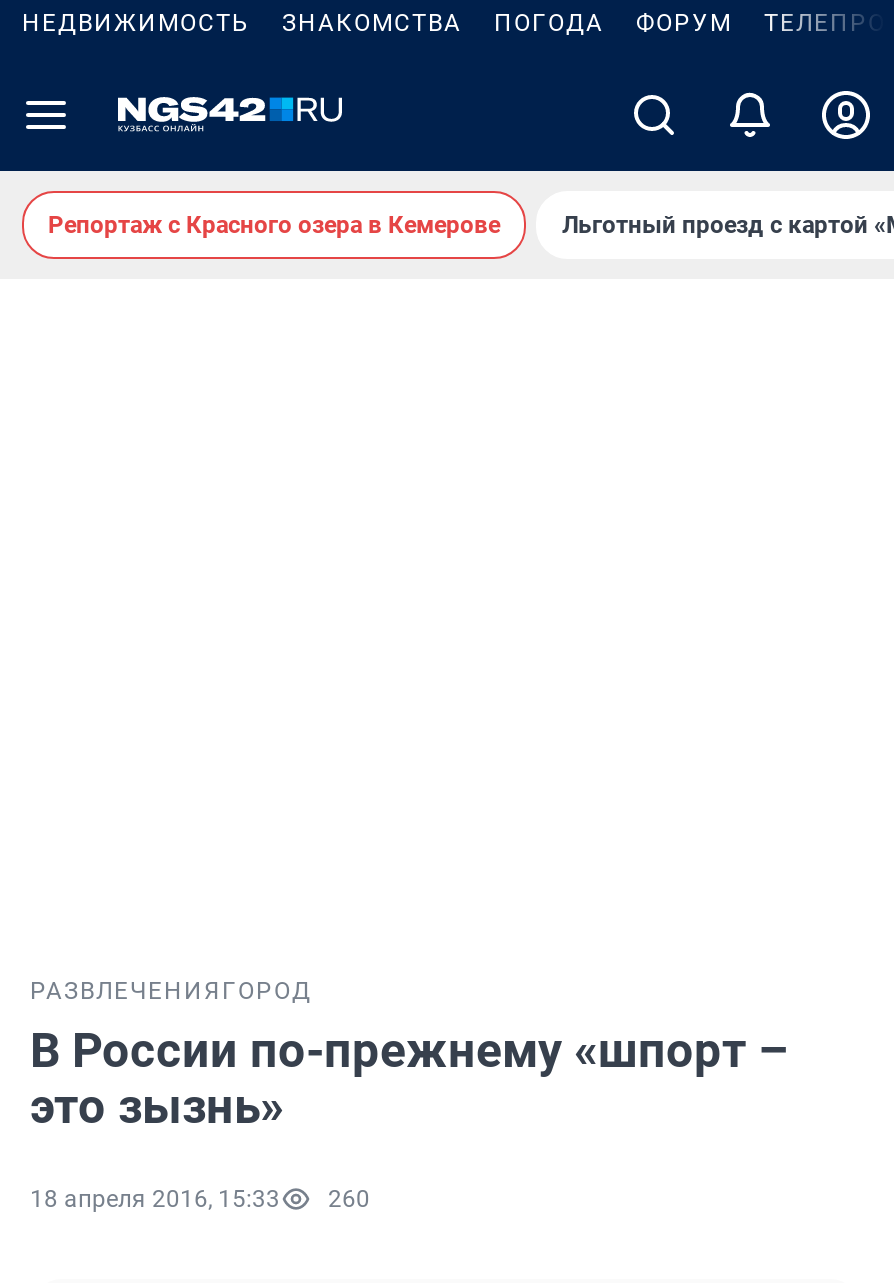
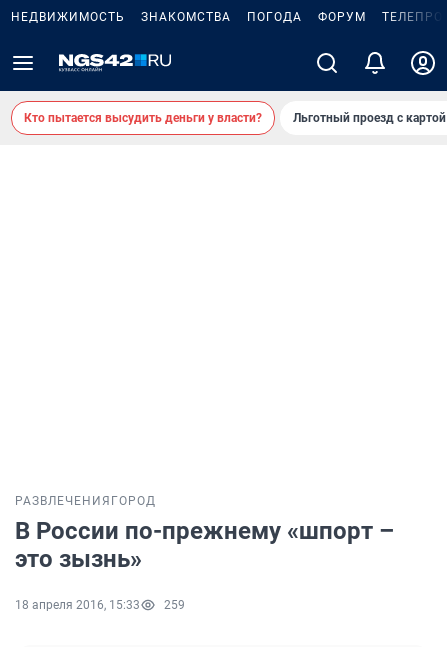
- Репортаж с Красного озера в Кемерове
+ Кто пытается высудить деньги у власти?

- 18 апреля 2016, 15:33 260
+ 18 апреля 2016, 15:33 259
